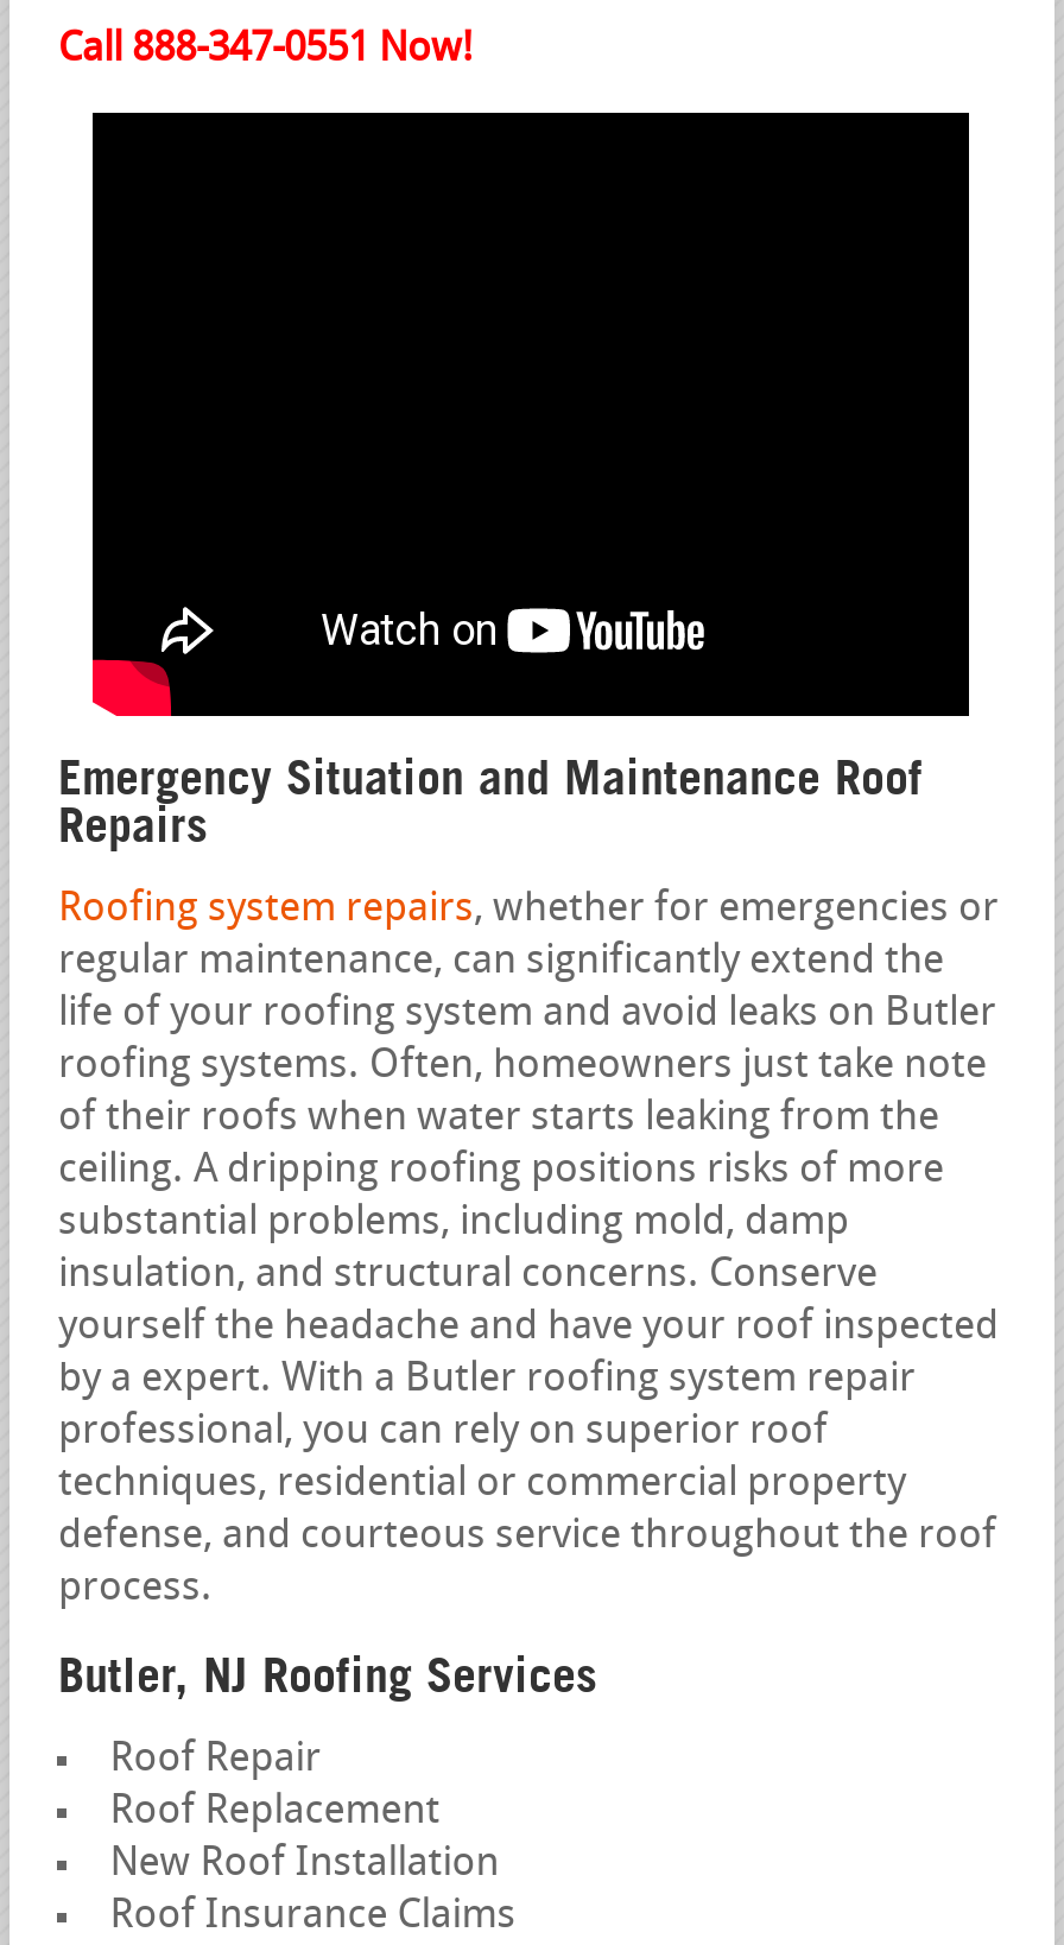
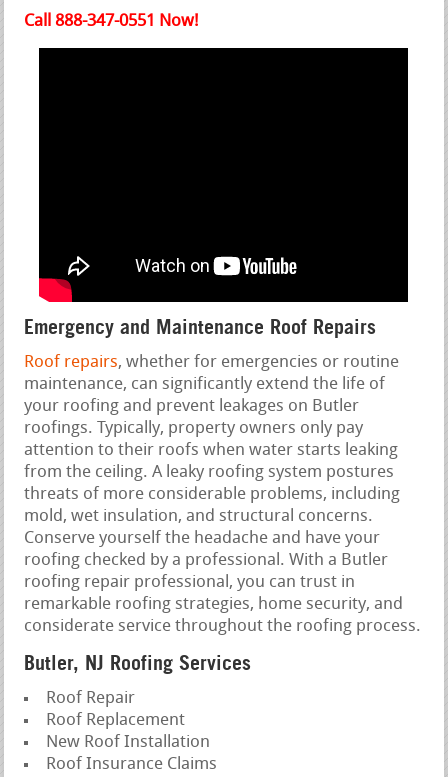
- Emergency Situation and Maintenance Roof
- Repairs
+ Emergency and Maintenance Roof Repairs

- Roofing system repairs, whether for emergencies or
- regular maintenance, can significantly extend the
- life of your roofing system and avoid leaks on Butler
- roofing systems. Often, homeowners just take note
- of their roofs when water starts leaking from the
- ceiling. A dripping roofing positions risks of more
- substantial problems, including mold, damp
- insulation, and structural concerns. Conserve
- yourself the headache and have your roof inspected
- by a expert. With a Butler roofing system repair
- professional, you can rely on superior roof
- techniques, residential or commercial property
- defense, and courteous service throughout the roof
- process.
+ Roof repairs, whether for emergencies or routine
+ maintenance, can significantly extend the life of
+ your roofing and prevent leakages on Butler
+ roofings. Typically, property owners only pay
+ attention to their roofs when water starts leaking
+ from the ceiling. A leaky roofing system postures
+ threats of more considerable problems, including
+ mold, wet insulation, and structural concerns.
+ Conserve yourself the headache and have your
+ roofing checked by a professional. With a Butler
+ roofing repair professional, you can trust in
+ remarkable roofing strategies, home security, and
+ considerate service throughout the roofing process.
